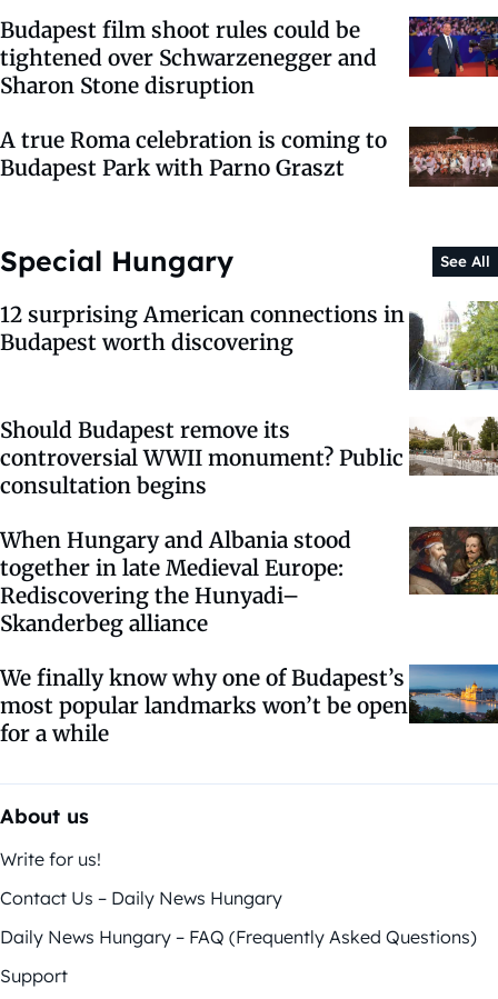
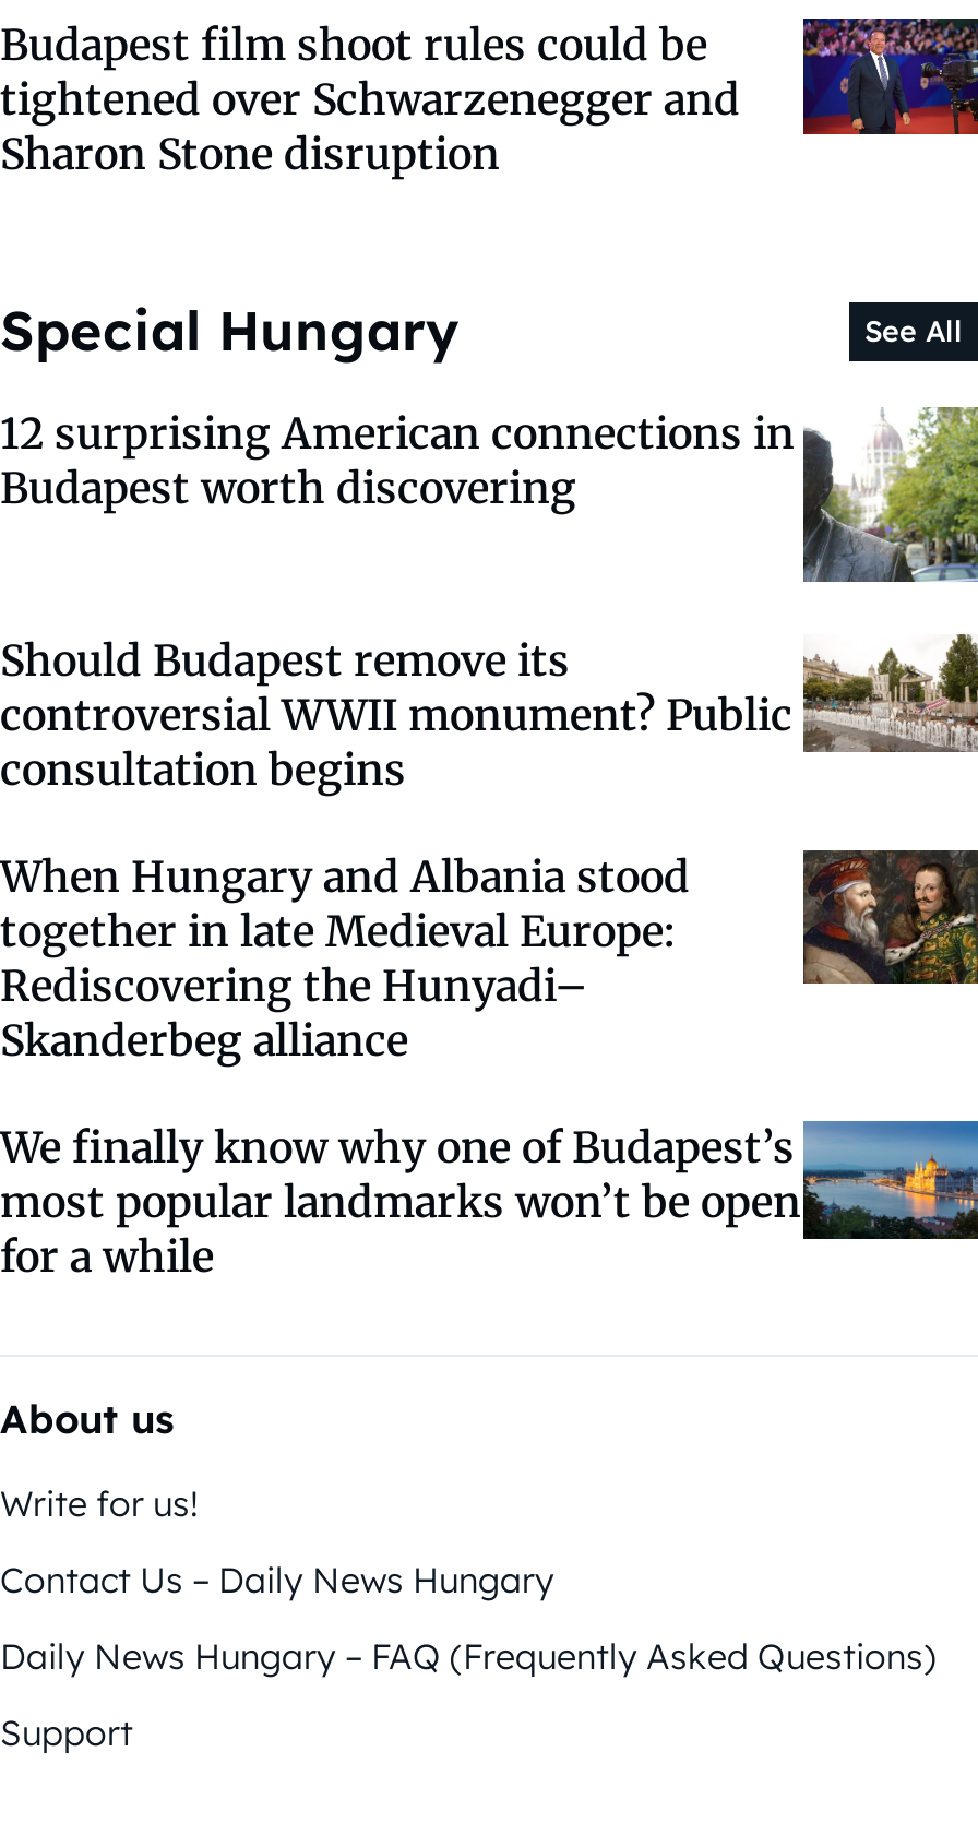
- [image]
- A true Roma celebration is coming to
- Budapest Park with Parno Graszt
